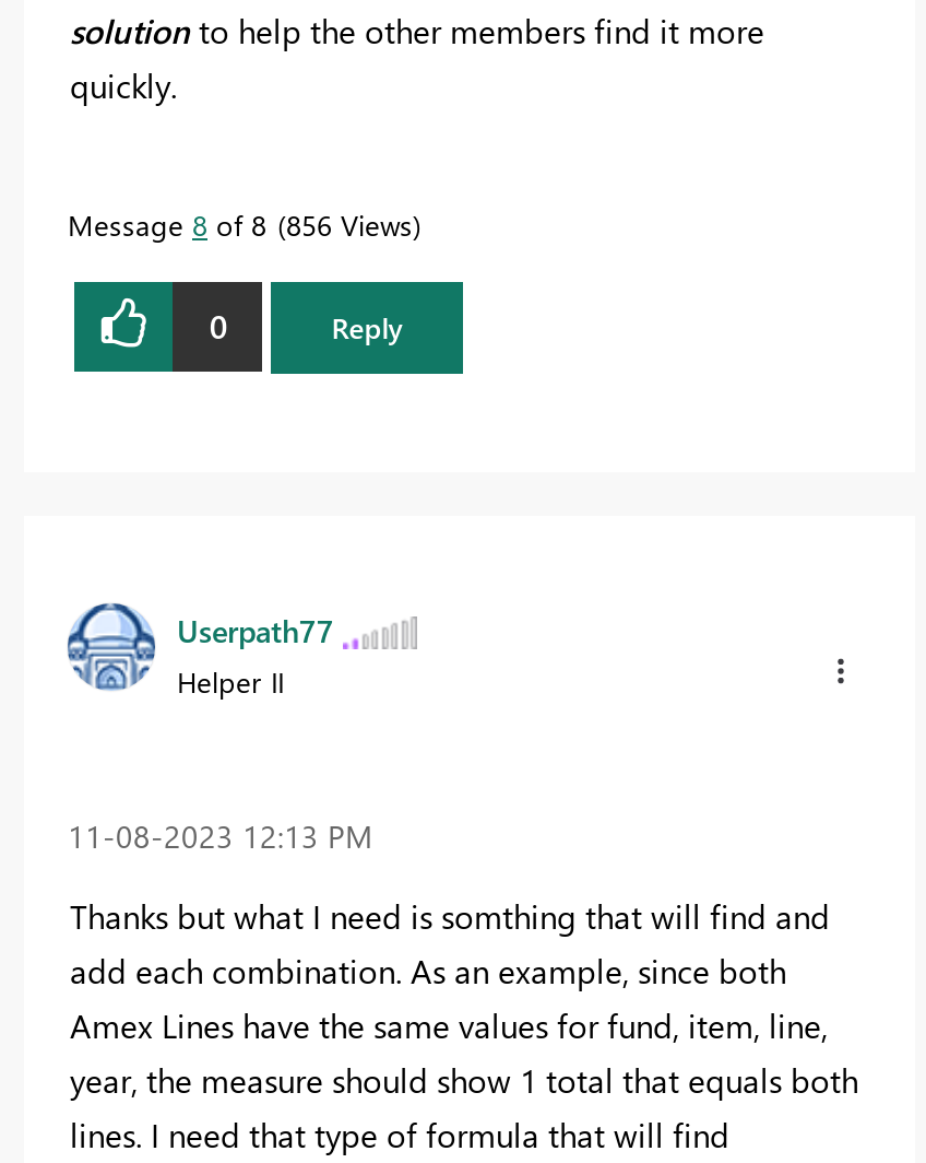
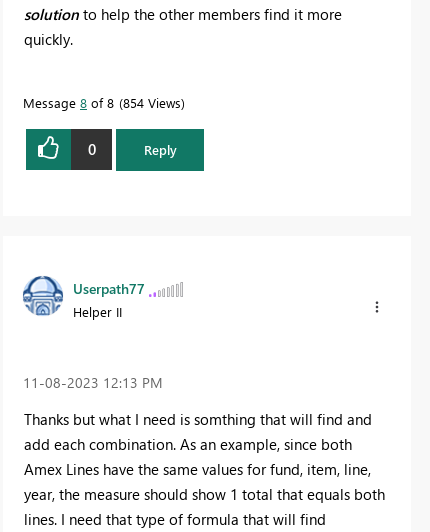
- Message 8 of 8 856 Views
+ Message 8 of 8 854 Views
